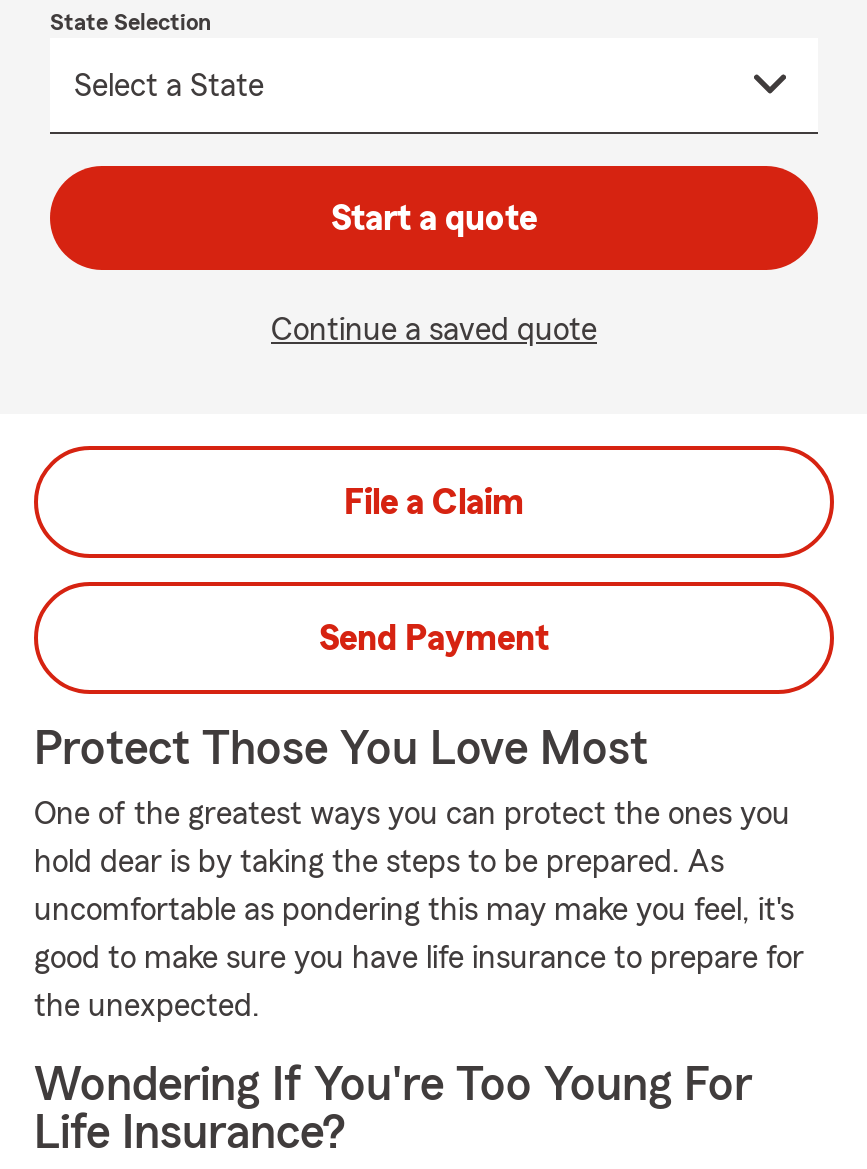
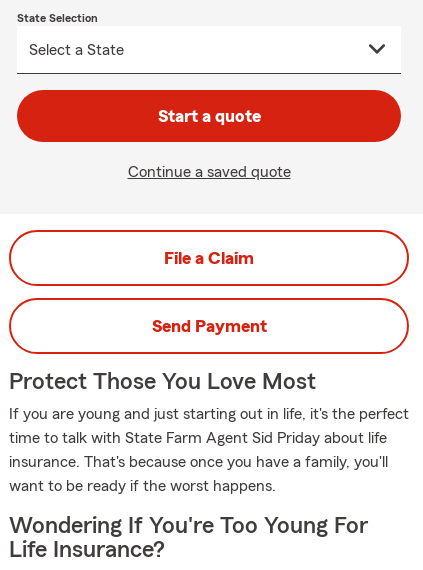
- One of the greatest ways you can protect the ones you
- hold dear is by taking the steps to be prepared. As
- uncomfortable as pondering this may make you feel, it's
- good to make sure you have life insurance to prepare for
- the unexpected.
+ If you are young and just starting out in life, it's the perfect
+ time to talk with State Farm Agent Sid Priday about life
+ insurance. That's because once you have a family, you'll
+ want to be ready if the worst happens.
